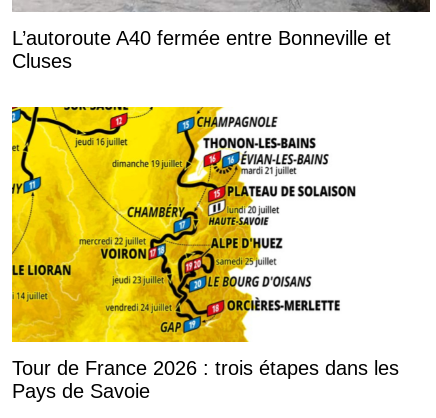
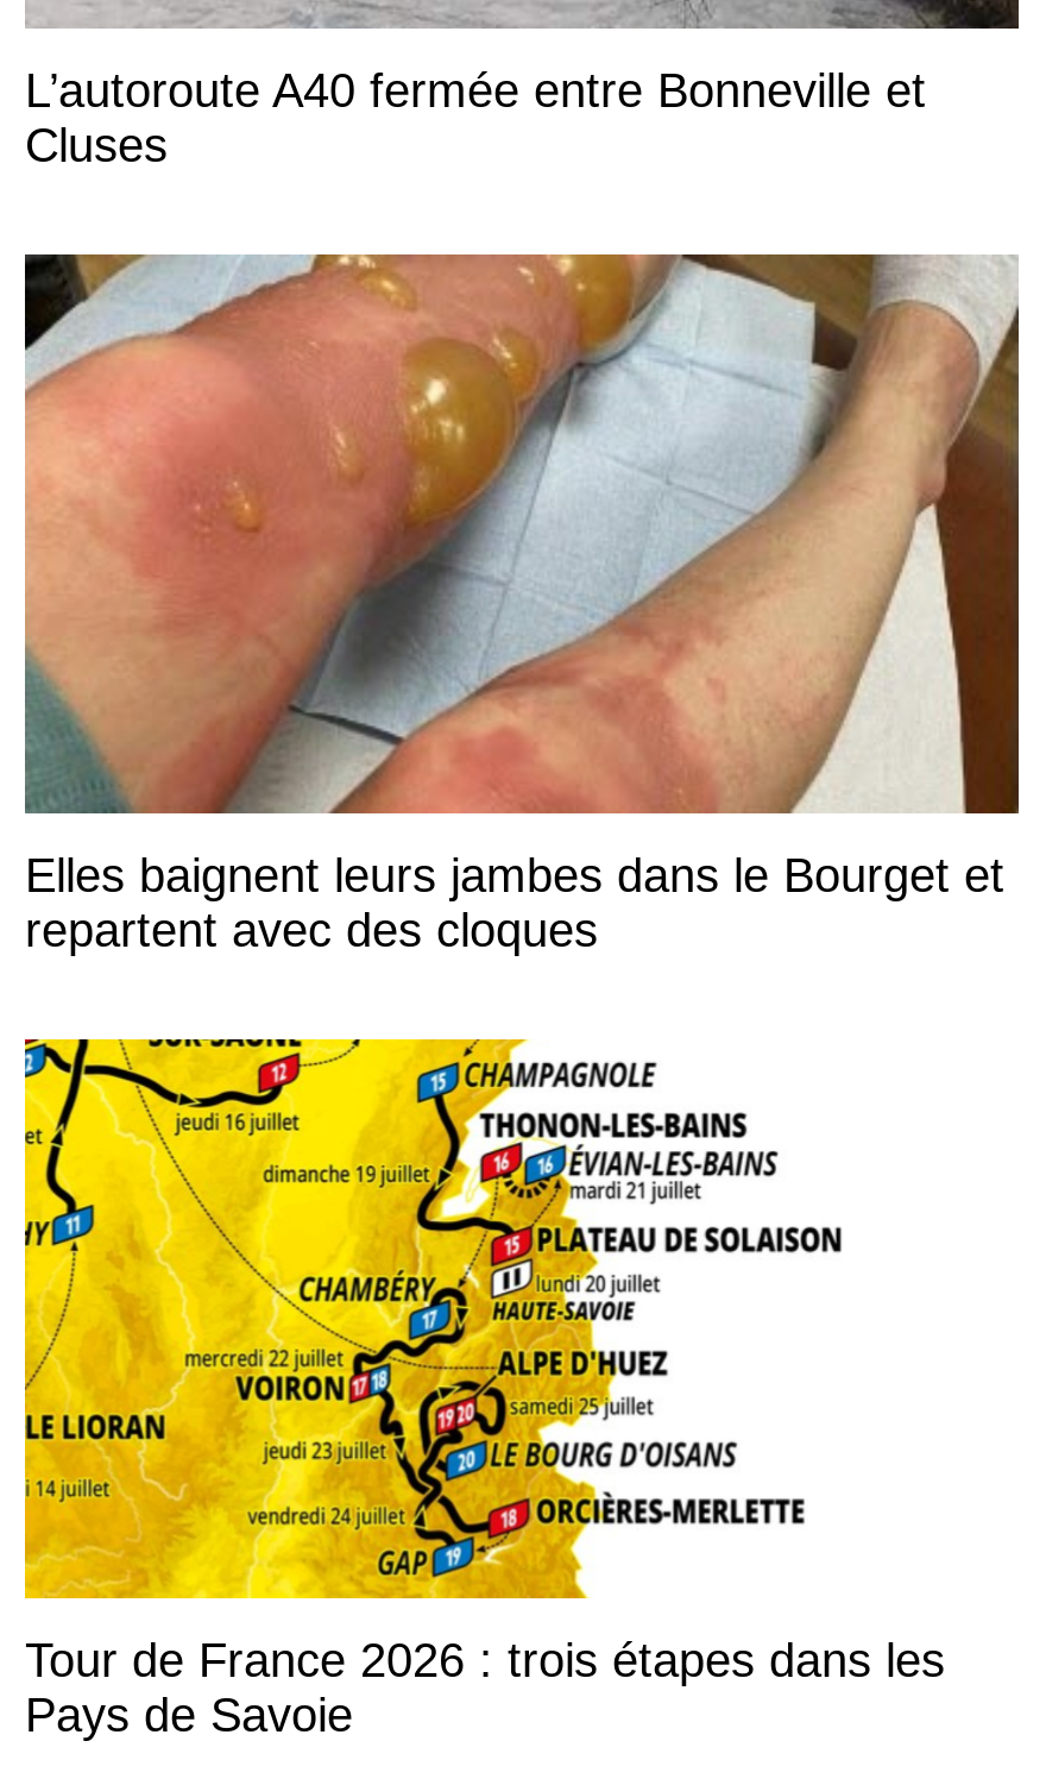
+ [image]
+ Elles baignent leurs jambes dans le Bourget et
+ repartent avec des cloques
